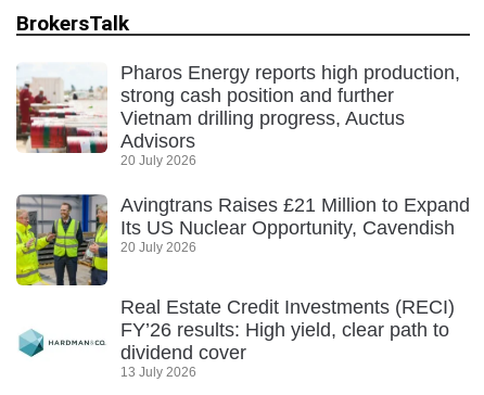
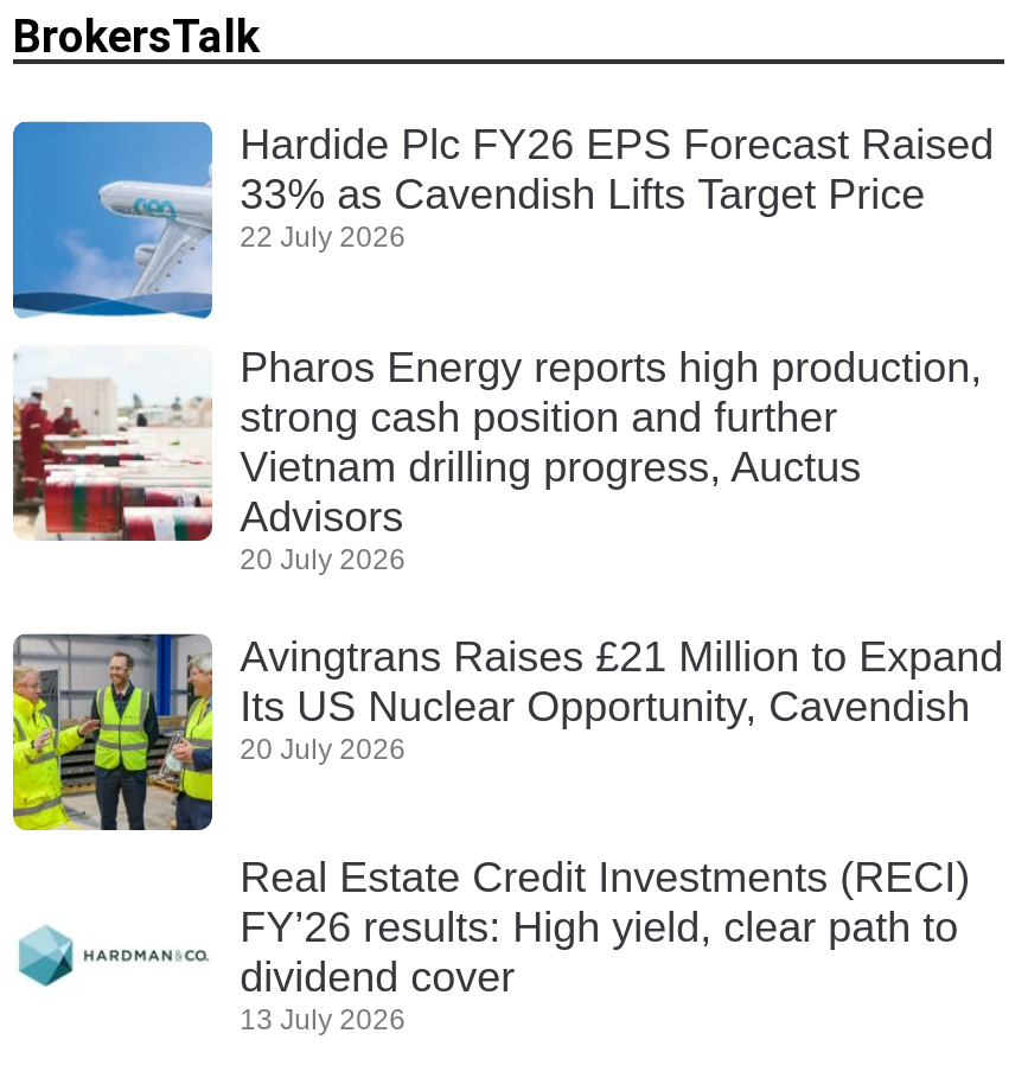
+ [image]
+ Hardide Plc FY26 EPS Forecast Raised
+ 33% as Cavendish Lifts Target Price
+ 22 July 2026
